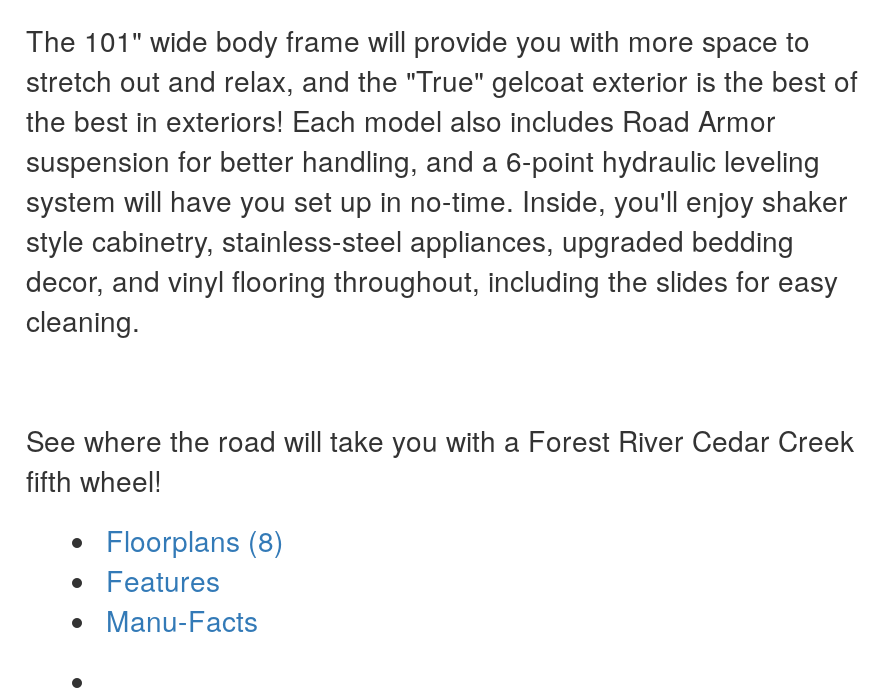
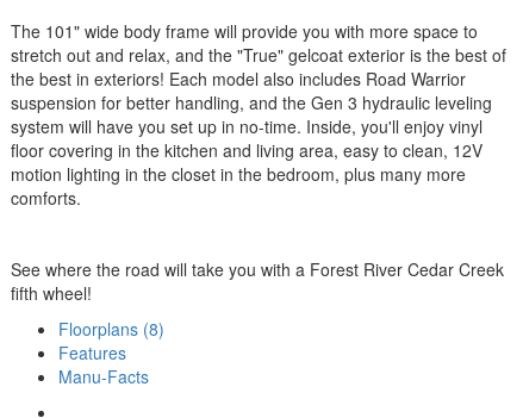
- the best in exteriors! Each model also includes Road Armor
- suspension for better handling, and a 6-point hydraulic leveling
- system will have you set up in no-time. Inside, you'll enjoy shaker
- style cabinetry, stainless-steel appliances, upgraded bedding
- decor, and vinyl flooring throughout, including the slides for easy
- cleaning.
+ the best in exteriors! Each model also includes Road Warrior
+ suspension for better handling, and the Gen 3 hydraulic leveling
+ system will have you set up in no-time. Inside, you'll enjoy vinyl
+ floor covering in the kitchen and living area, easy to clean, 12V
+ motion lighting in the closet in the bedroom, plus many more
+ comforts.
